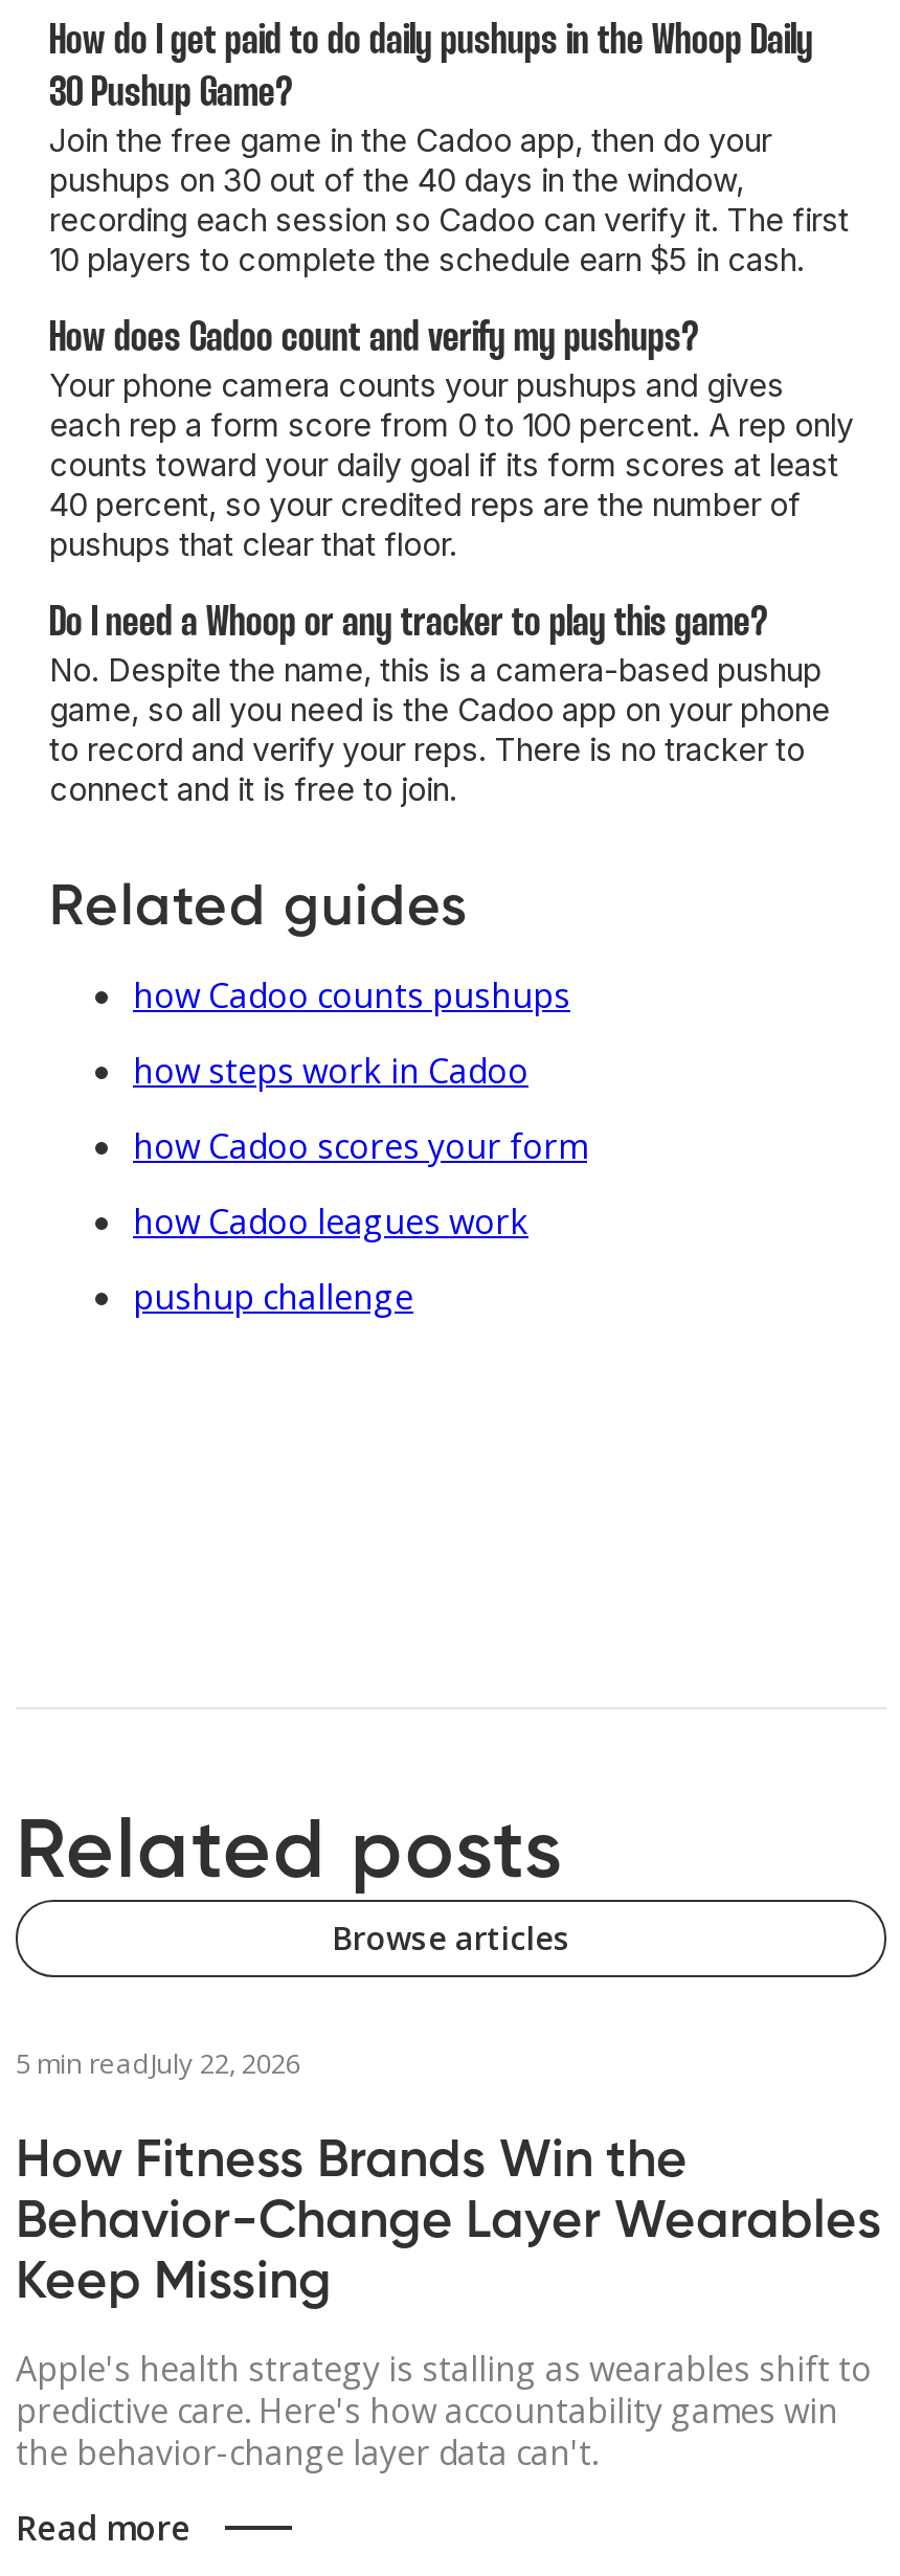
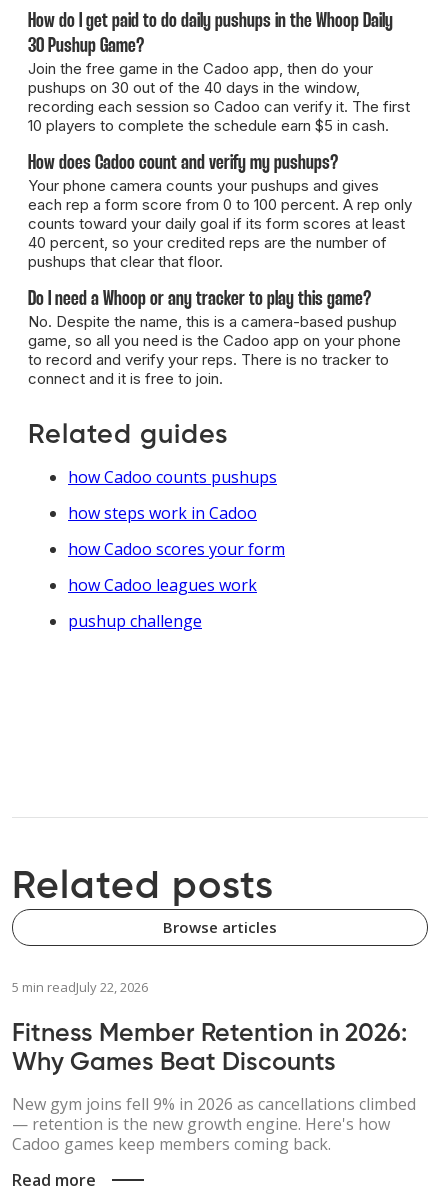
- How Fitness Brands Win the
- Behavior-Change Layer Wearables
- Keep Missing
+ Fitness Member Retention in 2026:
+ Why Games Beat Discounts

- Apple's health strategy is stalling as wearables shift to
- predictive care. Here's how accountability games win
- the behavior-change layer data can't.
+ New gym joins fell 9% in 2026 as cancellations climbed
+ — retention is the new growth engine. Here's how
+ Cadoo games keep members coming back.
